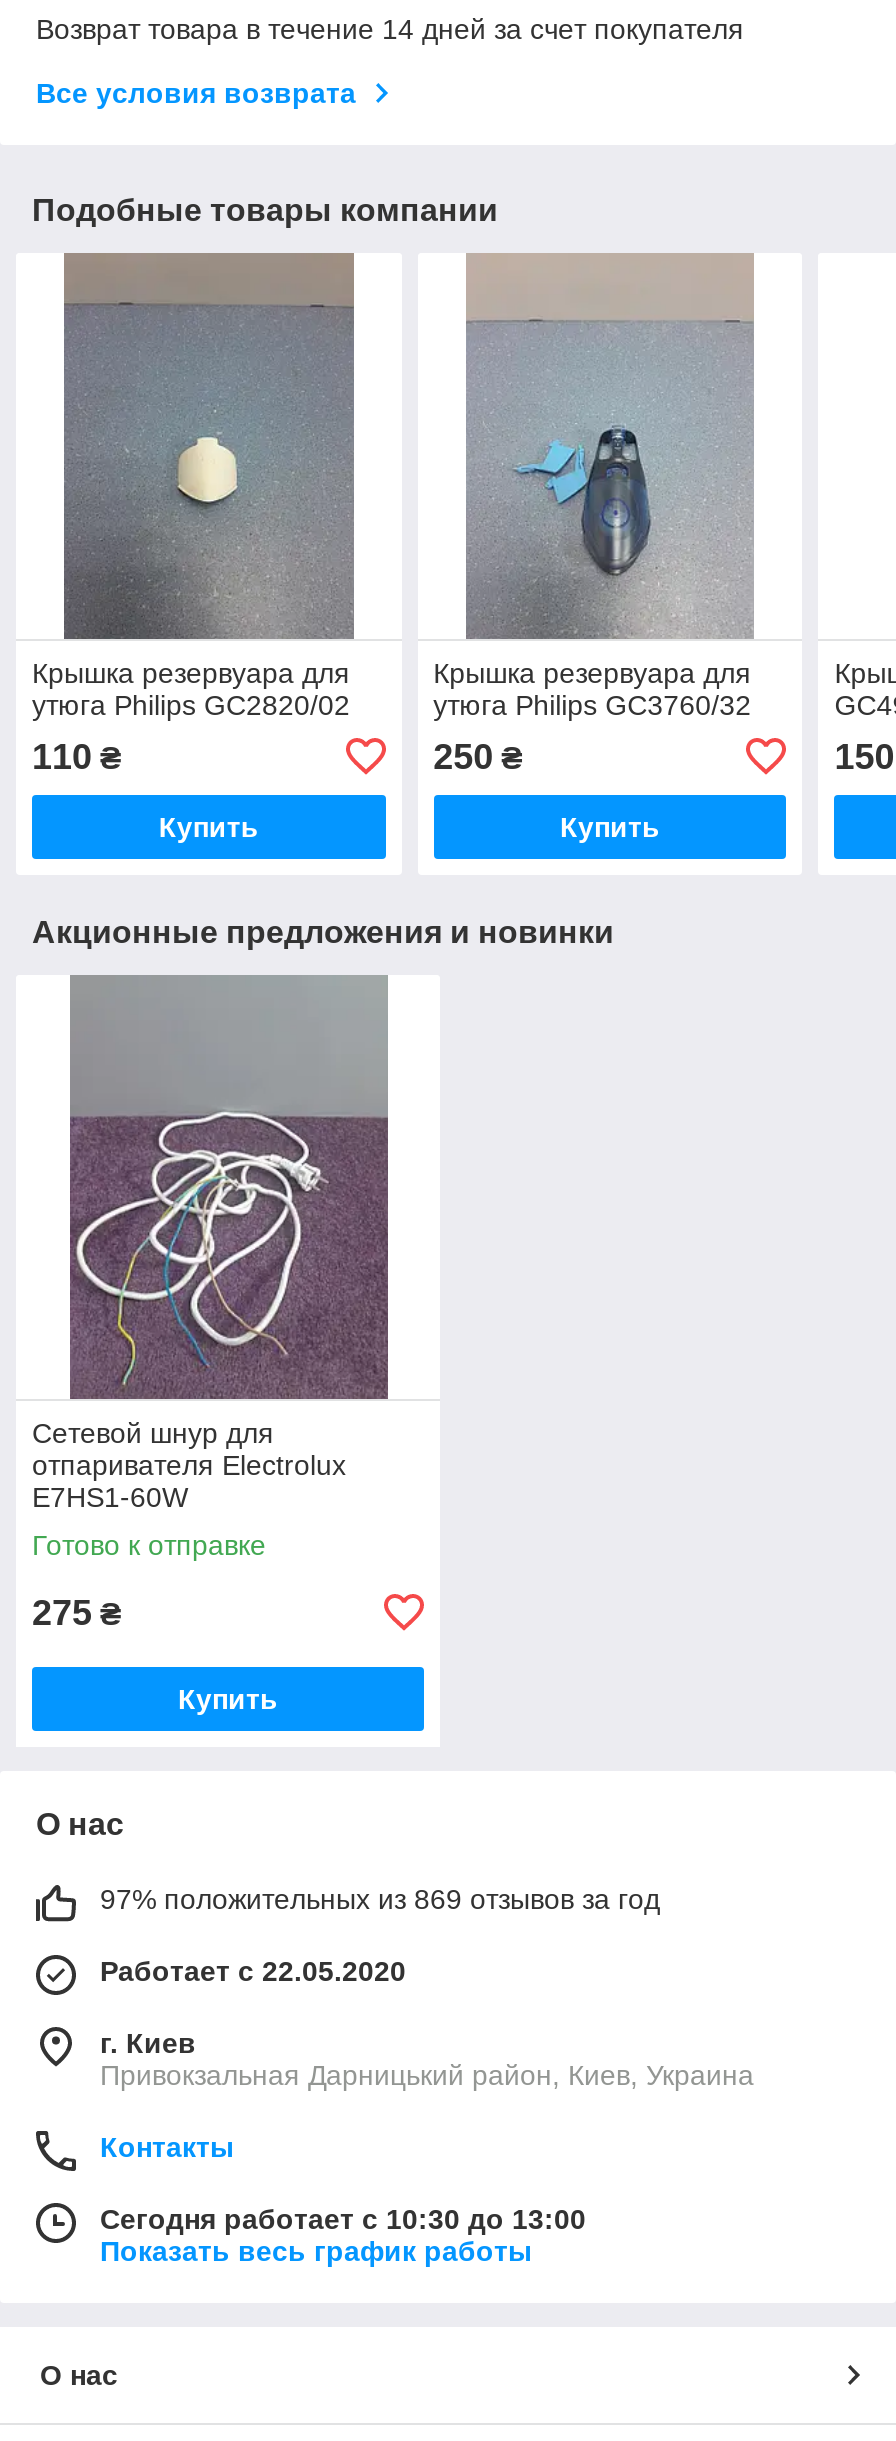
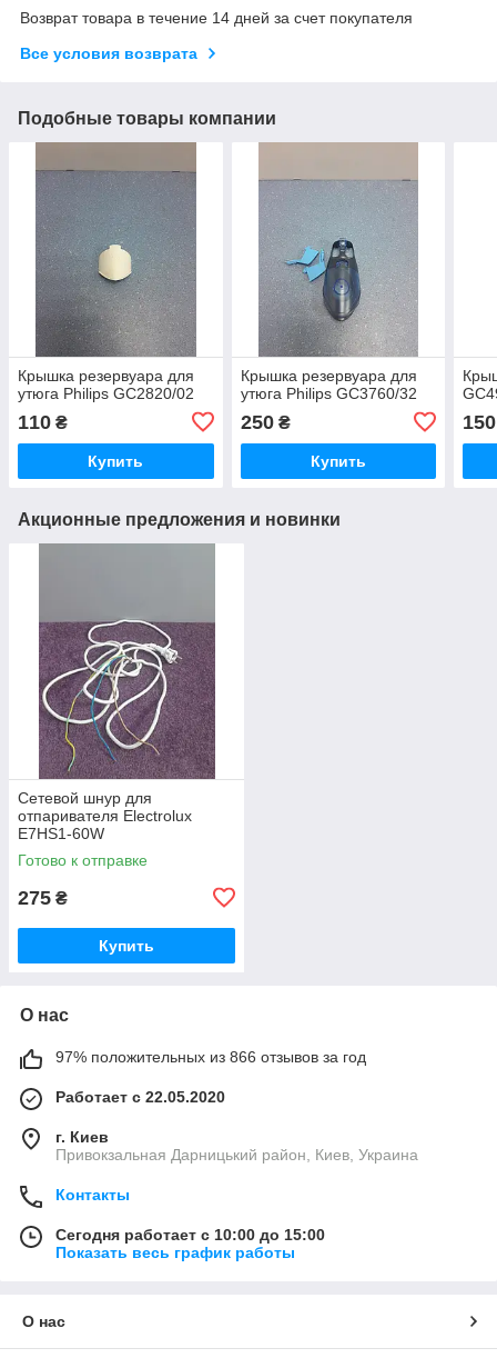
- 97% положительных из 869 отзывов за год
+ 97% положительных из 866 отзывов за год

- Сегодня работает с 10:30 до 13:00
+ Сегодня работает с 10:00 до 15:00
